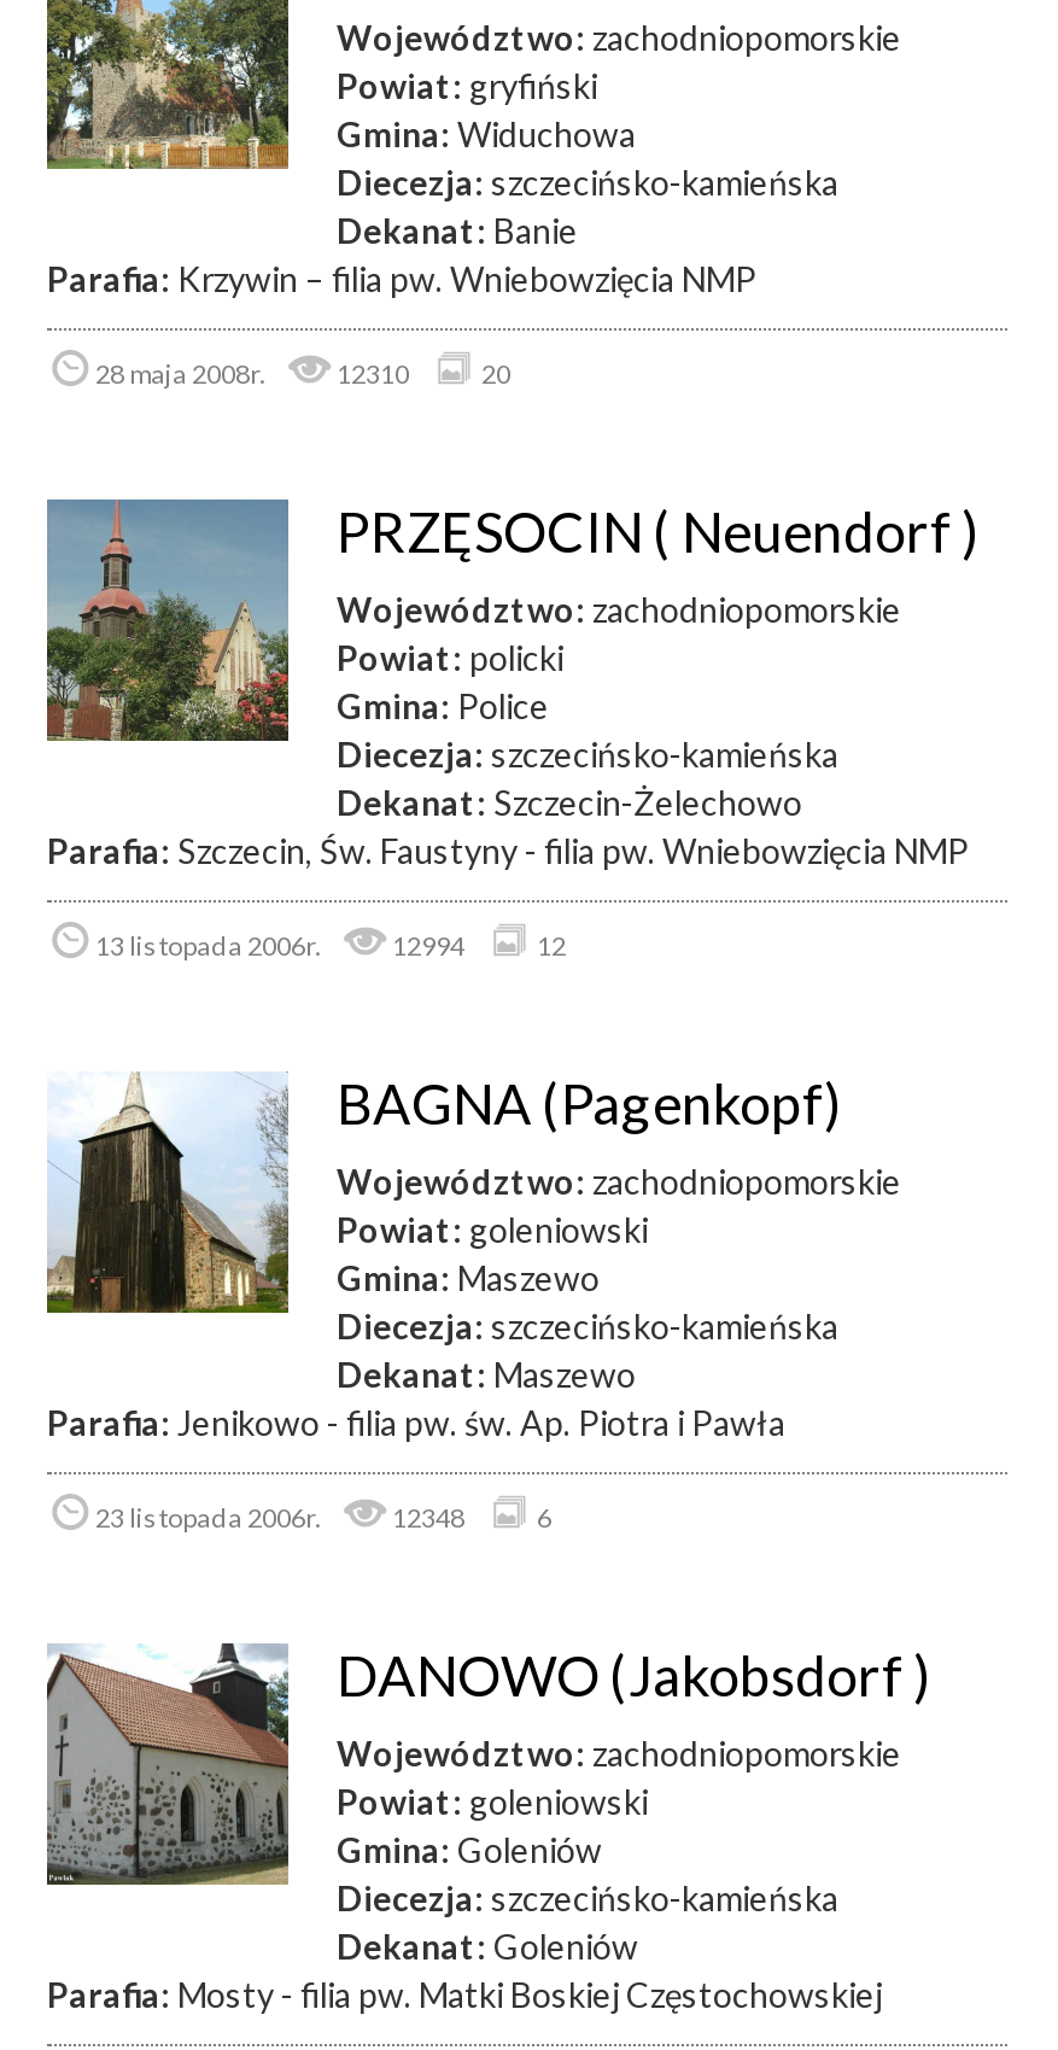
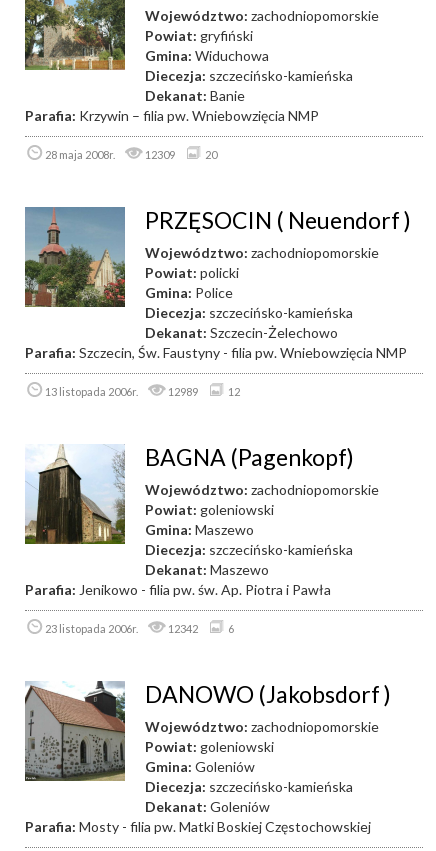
- 12310
+ 12309

- 12994
+ 12989

- 12348
+ 12342
